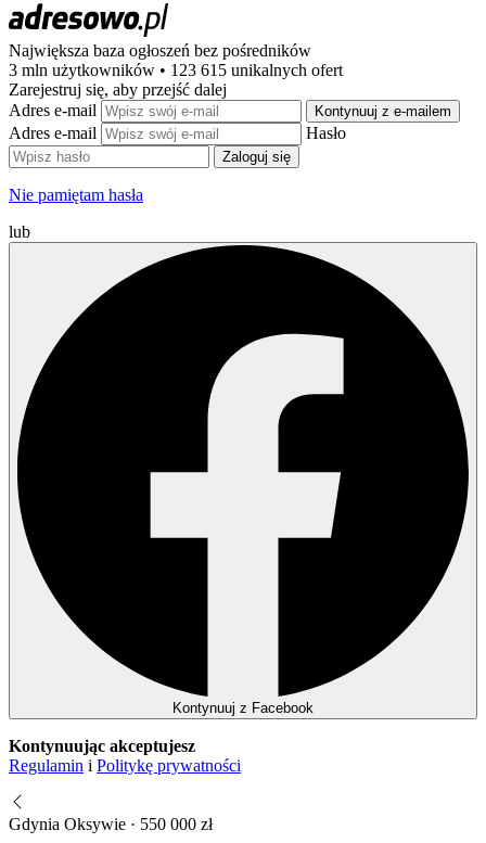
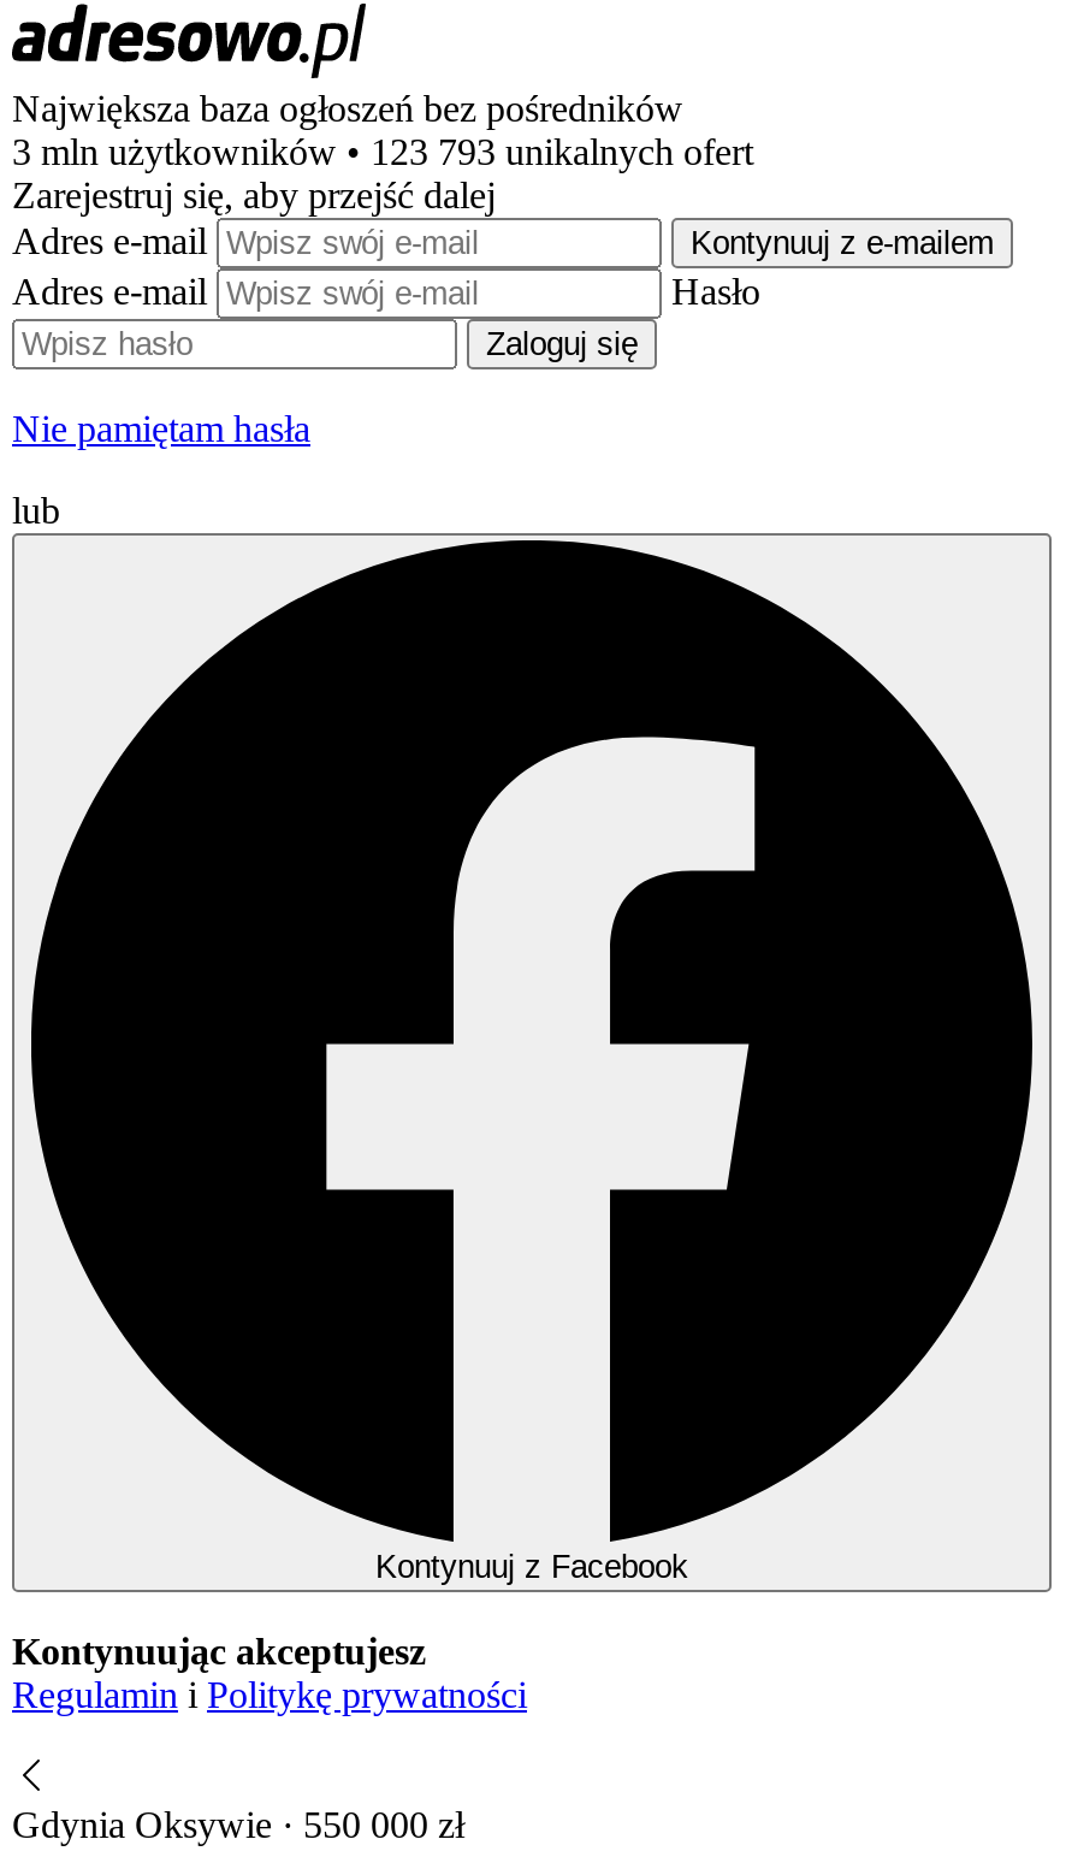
- 3 mln użytkowników • 123 615 unikalnych ofert
+ 3 mln użytkowników • 123 793 unikalnych ofert
